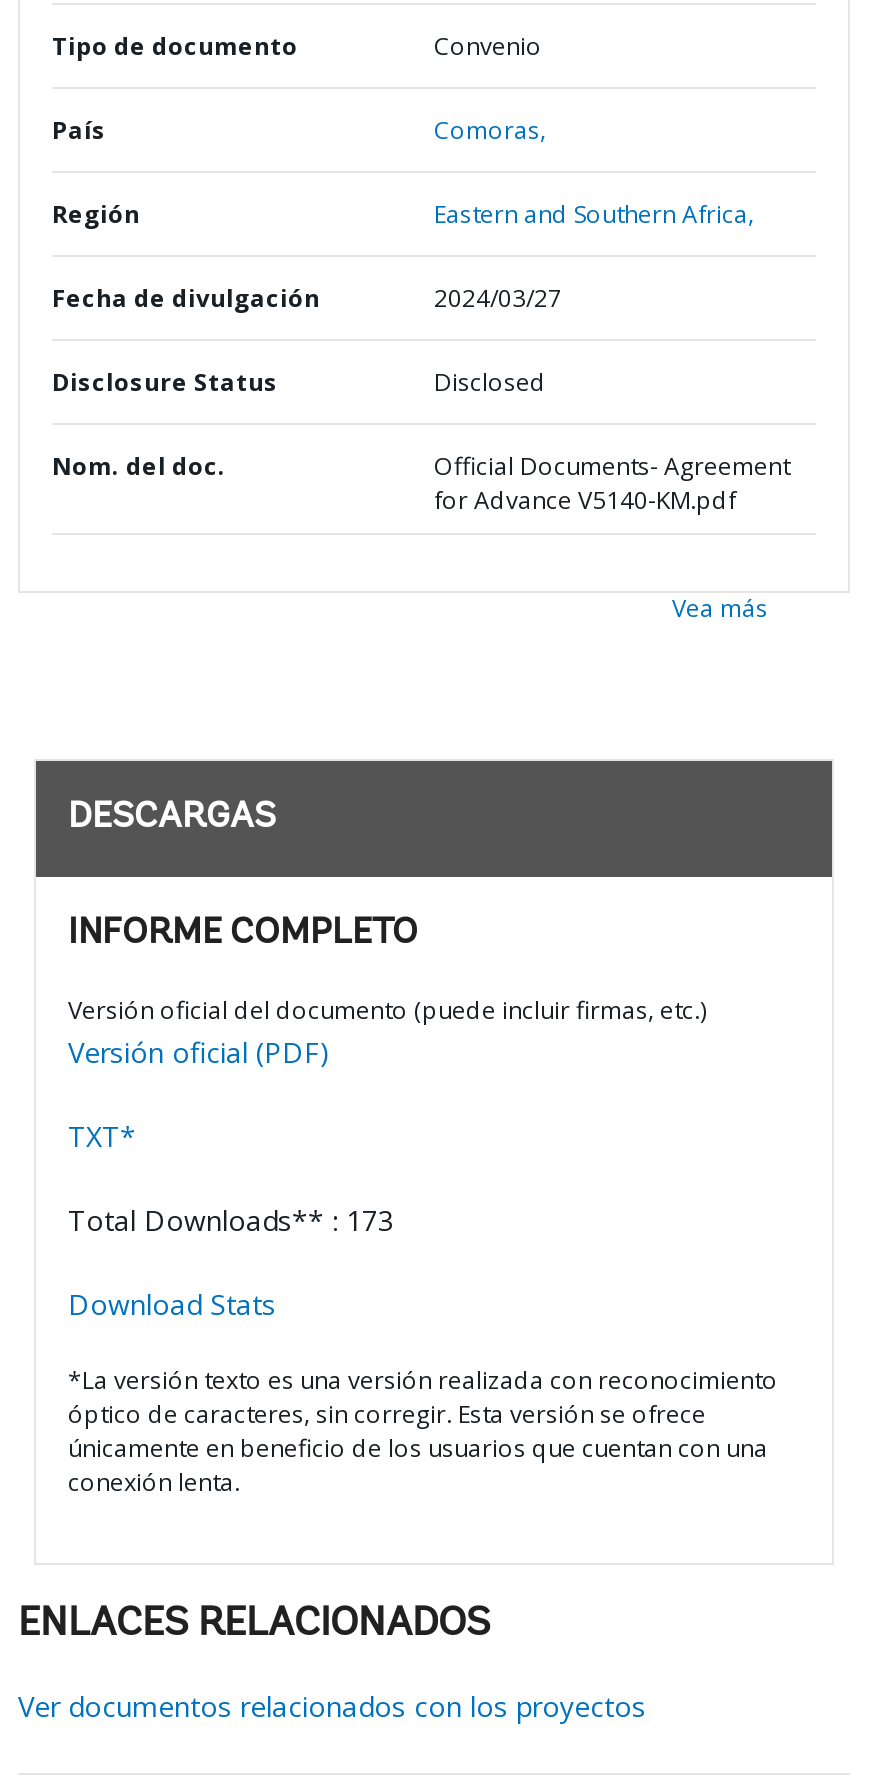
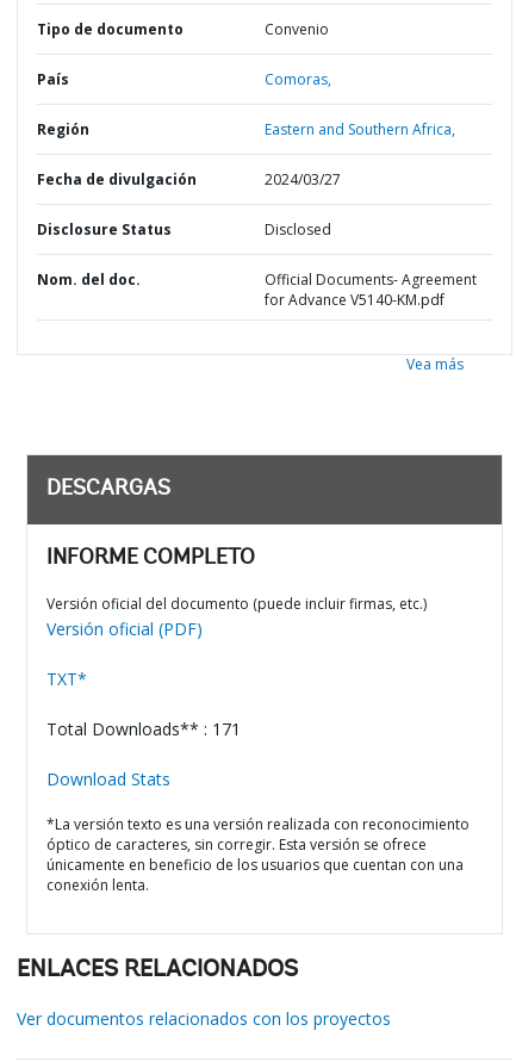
- Total Downloads** : 173
+ Total Downloads** : 171
